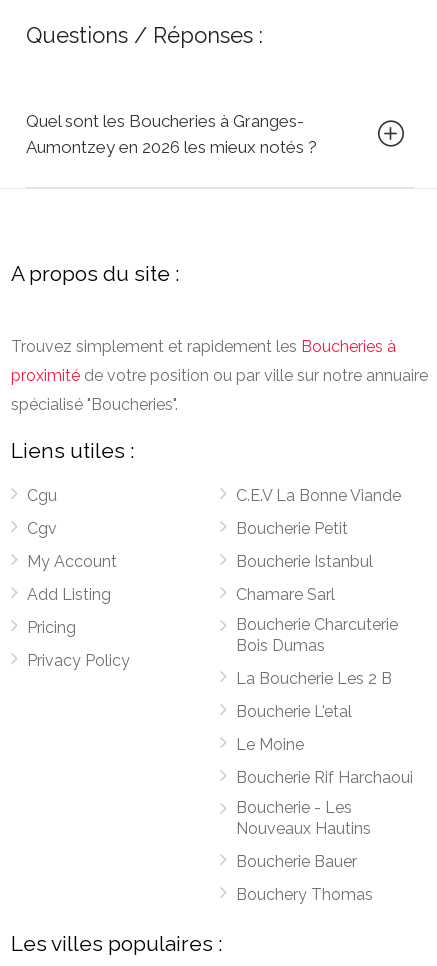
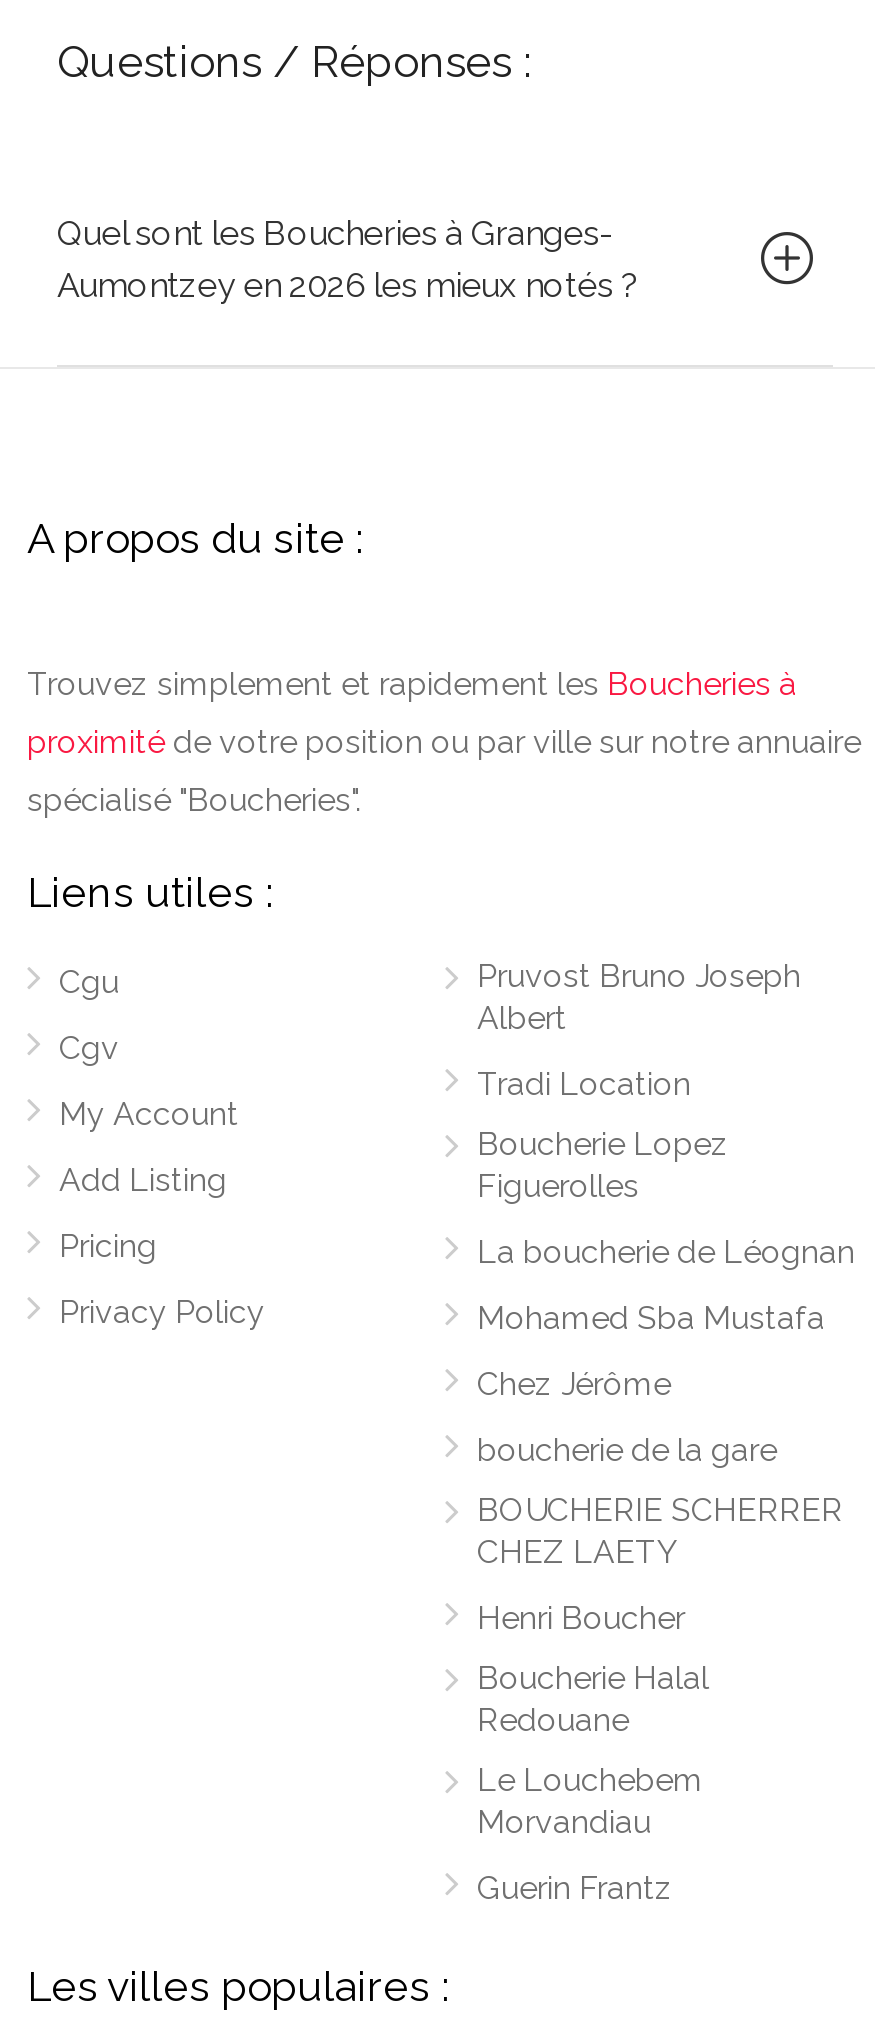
- C.E.V La Bonne Viande
+ Pruvost Bruno Joseph
+ Albert

- Boucherie Petit
+ Tradi Location

- Boucherie Istanbul
+ Boucherie Lopez
+ Figuerolles

- Chamare Sarl
+ La boucherie de Léognan

- Boucherie Charcuterie
- Bois Dumas
+ Mohamed Sba Mustafa

- La Boucherie Les 2 B
+ Chez Jérôme

- Boucherie L'etal
+ boucherie de la gare

- Le Moine
+ BOUCHERIE SCHERRER
+ CHEZ LAETY

- Boucherie Rif Harchaoui
+ Henri Boucher

- Boucherie - Les
- Nouveaux Hautins
+ Boucherie Halal
+ Redouane

- Boucherie Bauer
+ Le Louchebem
+ Morvandiau

- Bouchery Thomas
+ Guerin Frantz
